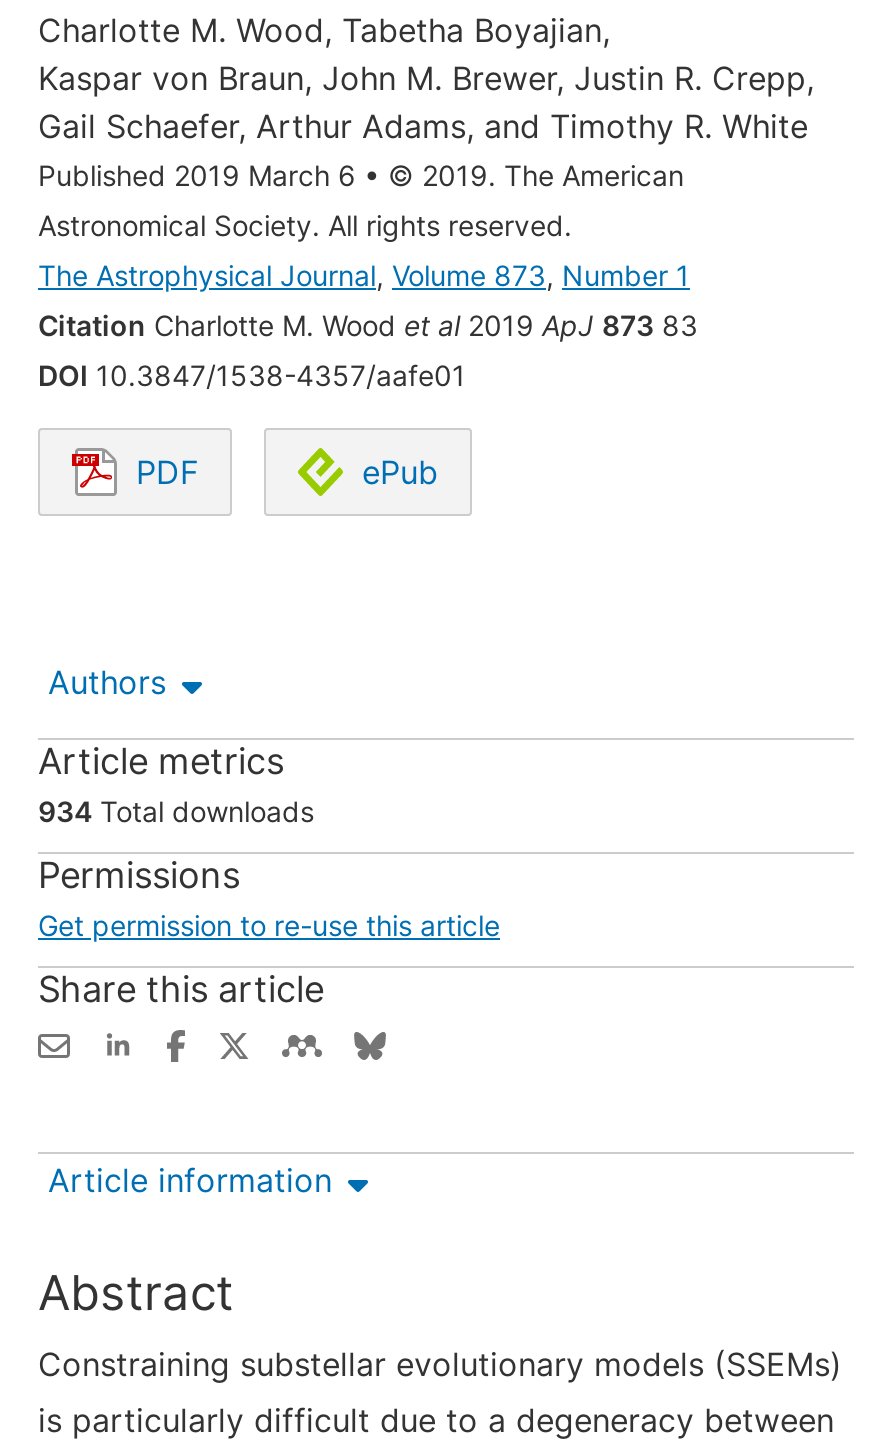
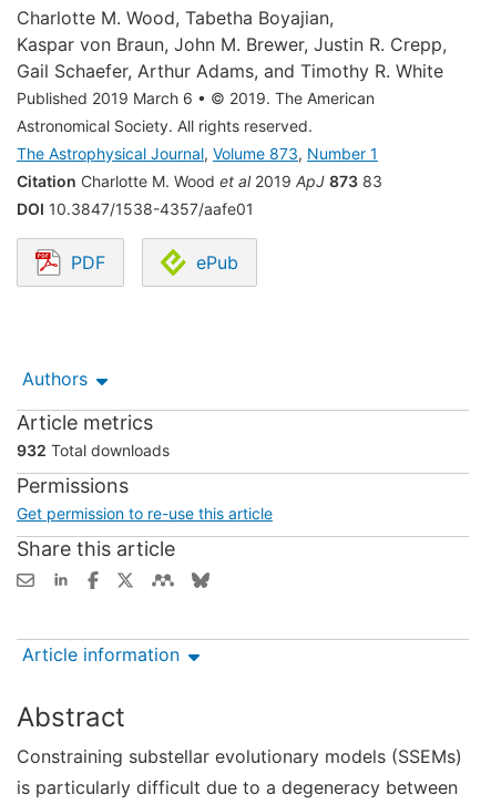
- 934 Total downloads
+ 932 Total downloads
